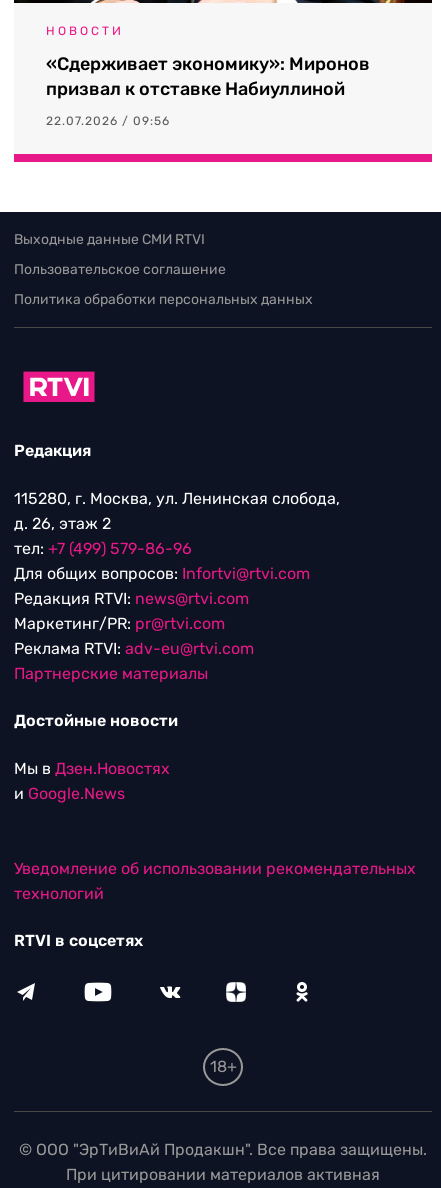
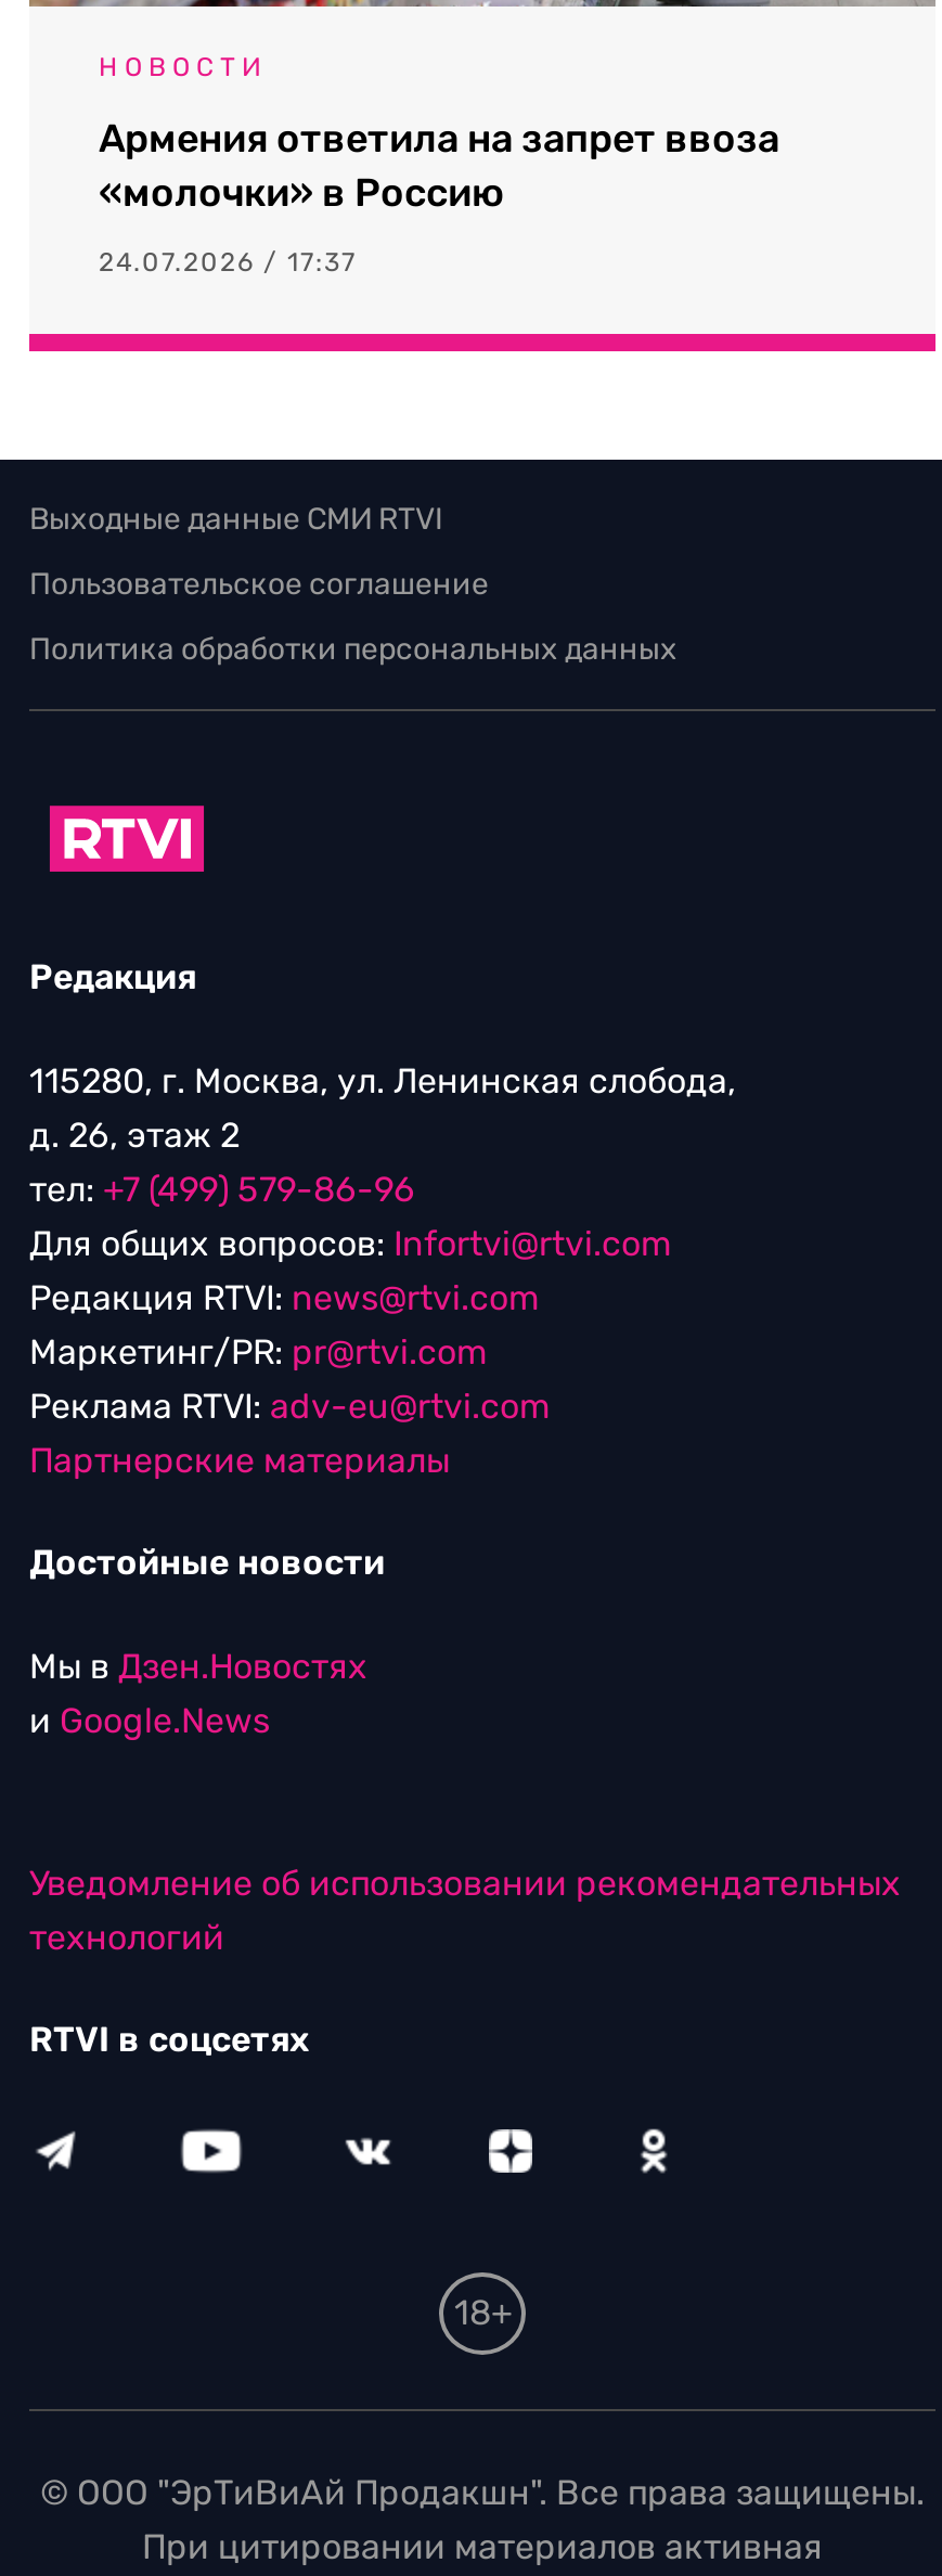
- «Сдерживает экономику»: Миронов
- призвал к отставке Набиуллиной
+ Армения ответила на запрет ввоза
+ «молочки» в Россию

- 22.07.2026 / 09:56
+ 24.07.2026 / 17:37
